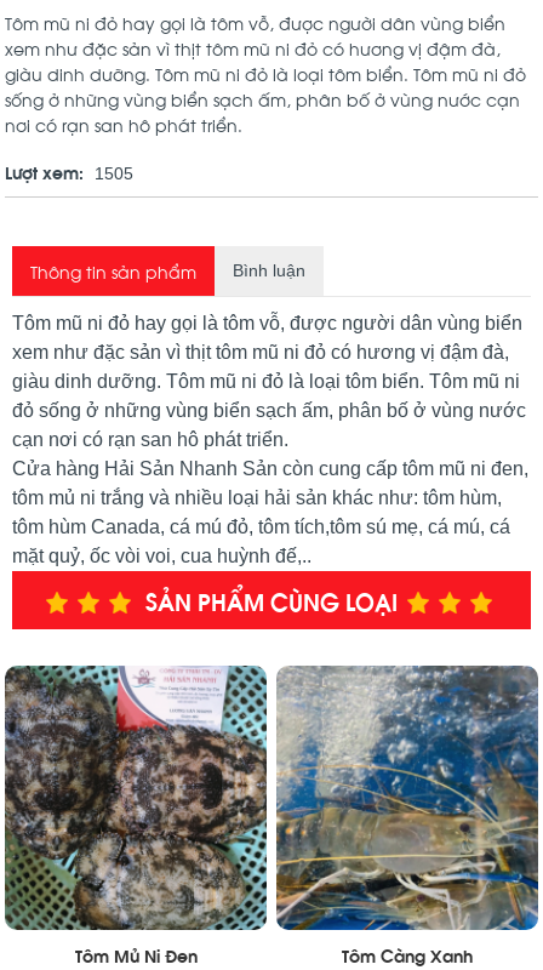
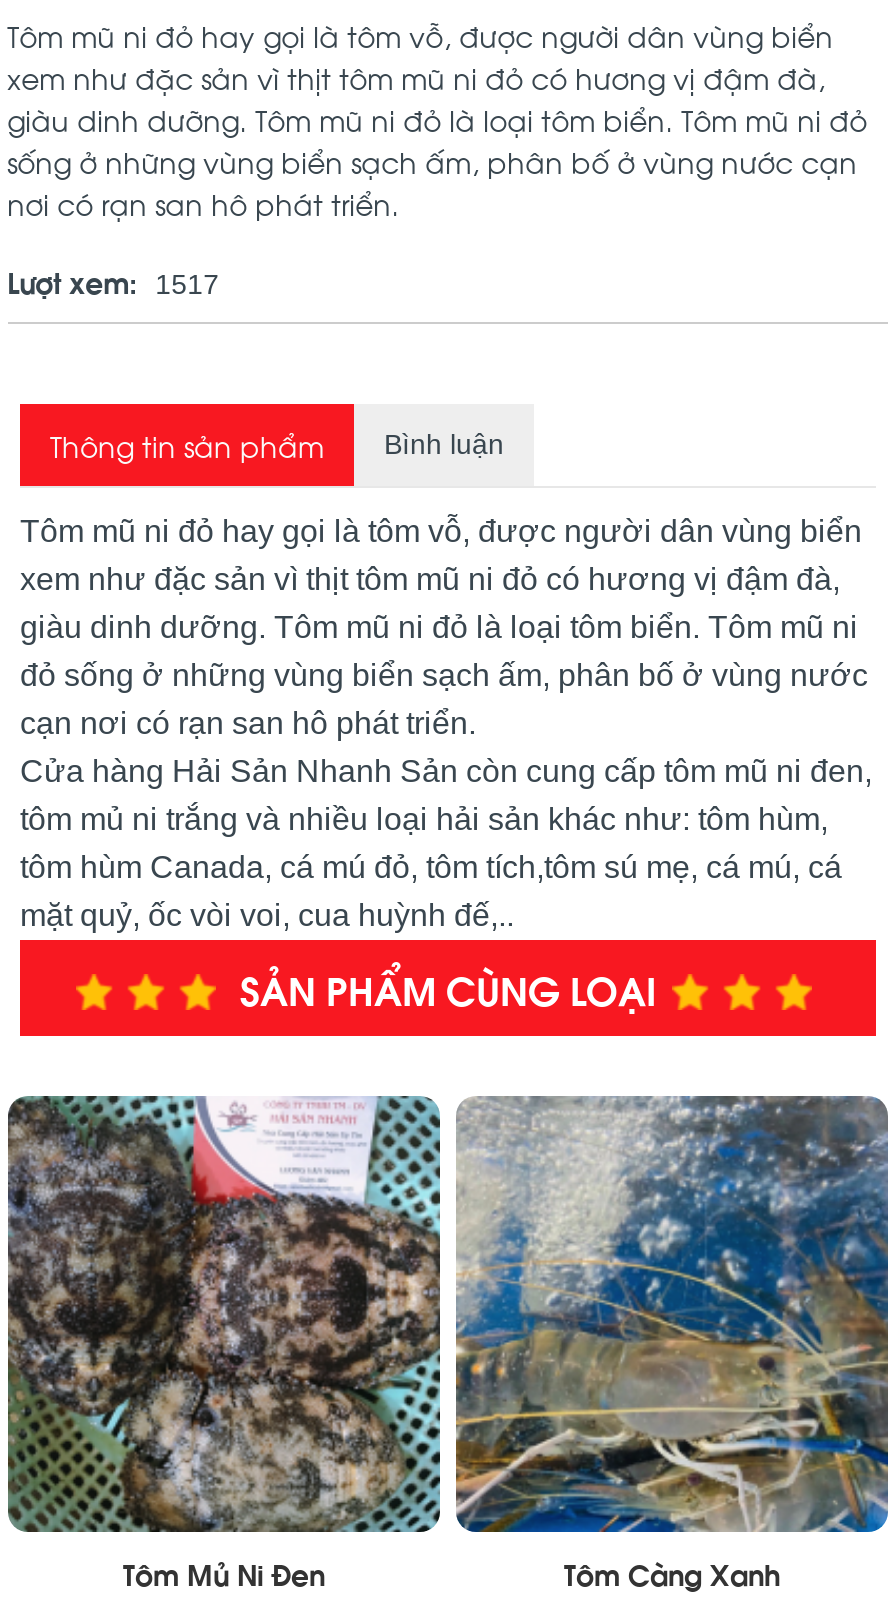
- Lượt xem: 1505
+ Lượt xem: 1517
